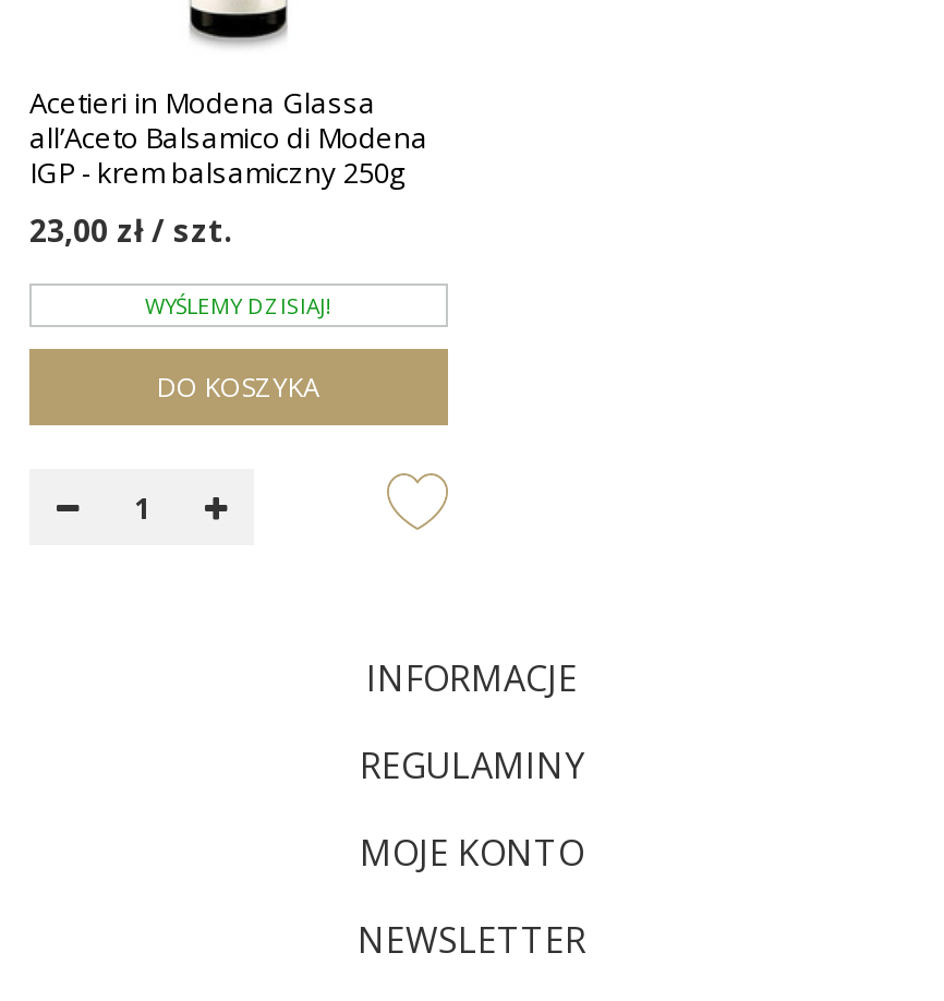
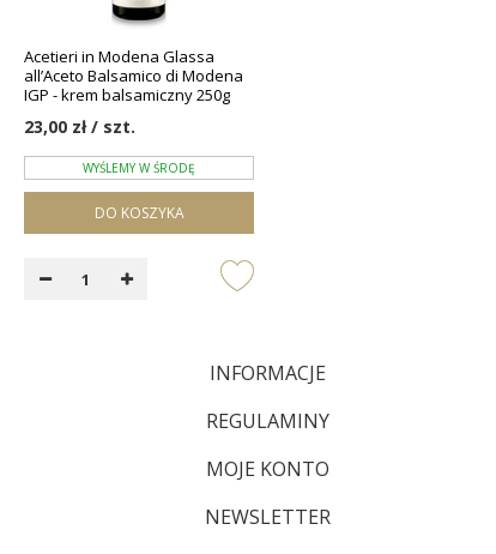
- WYŚLEMY DZISIAJ!
+ WYŚLEMY W ŚRODĘ
